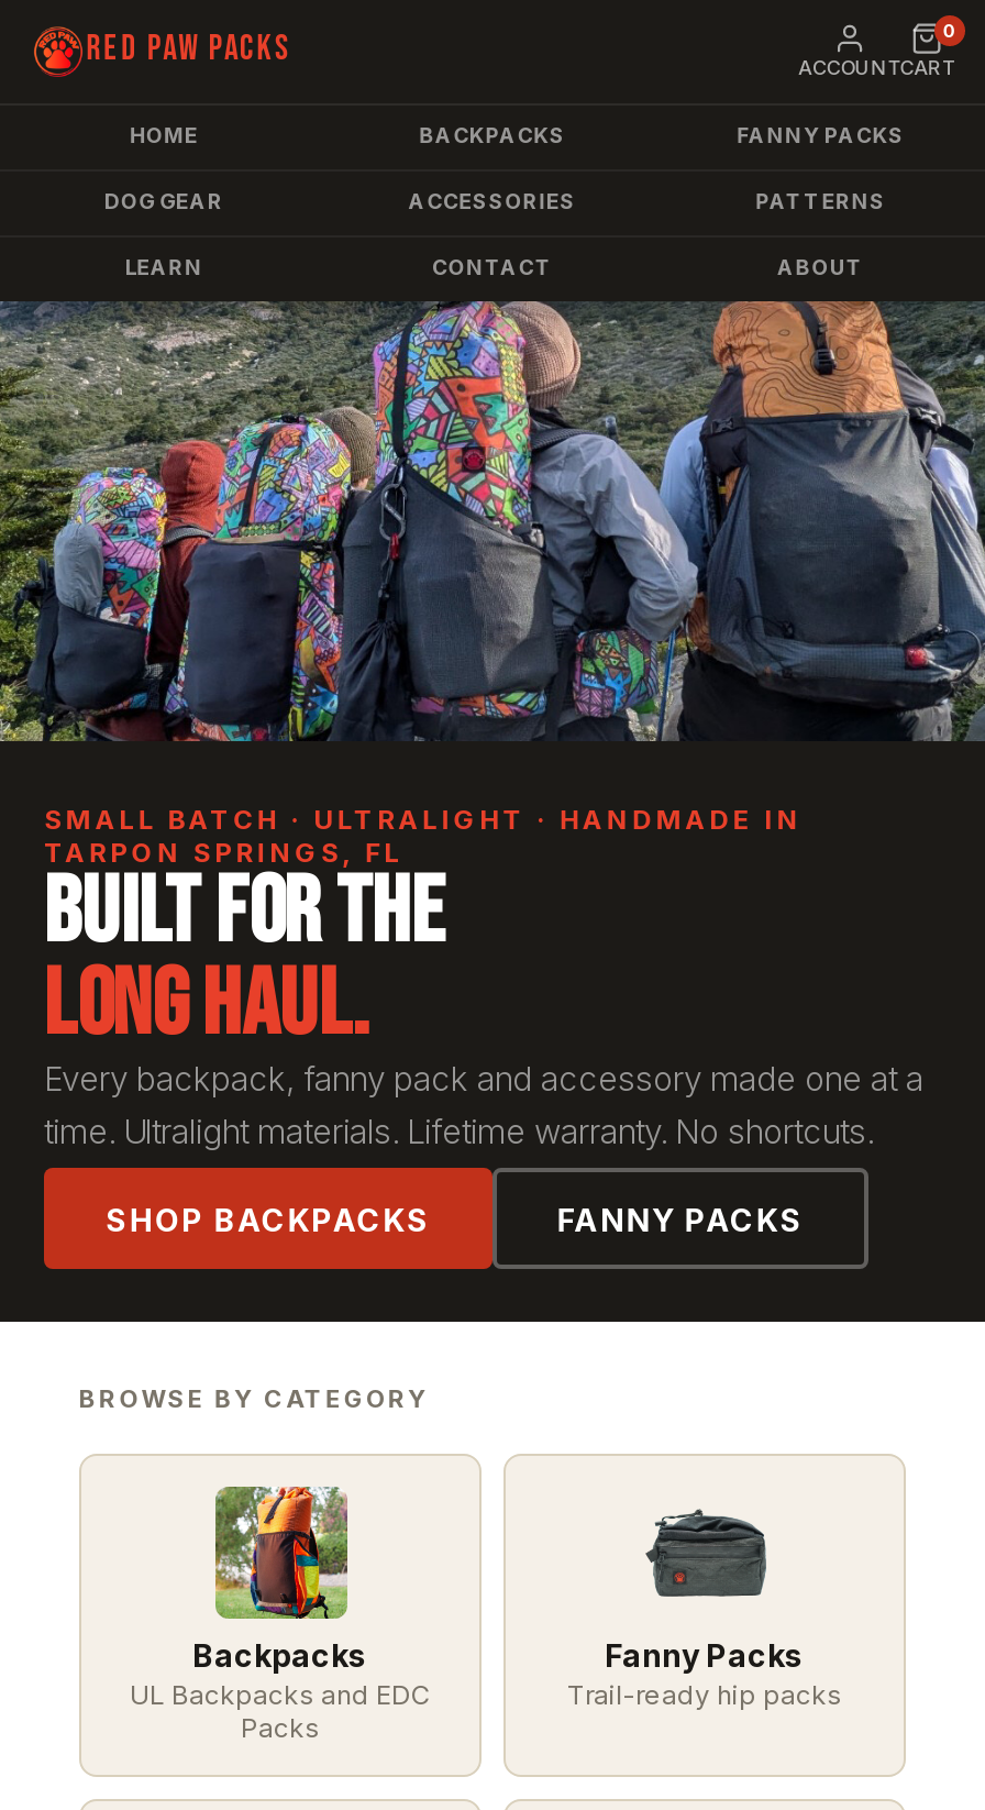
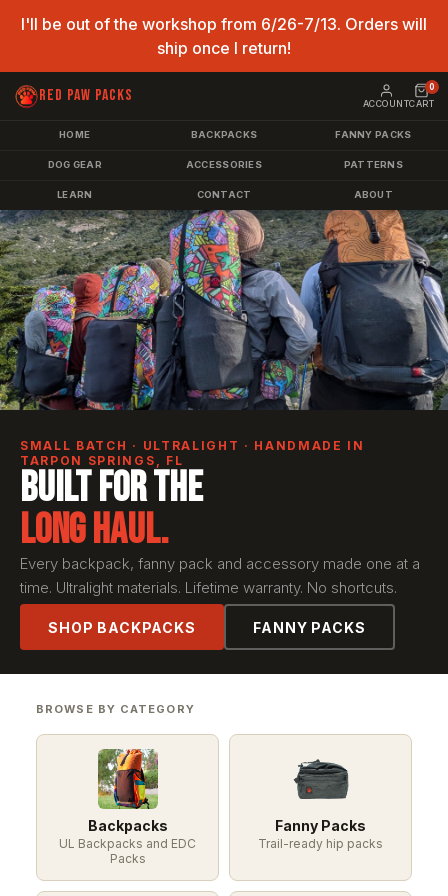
+ I'll be out of the workshop from 6/26-7/13. Orders will
+ ship once I return!
